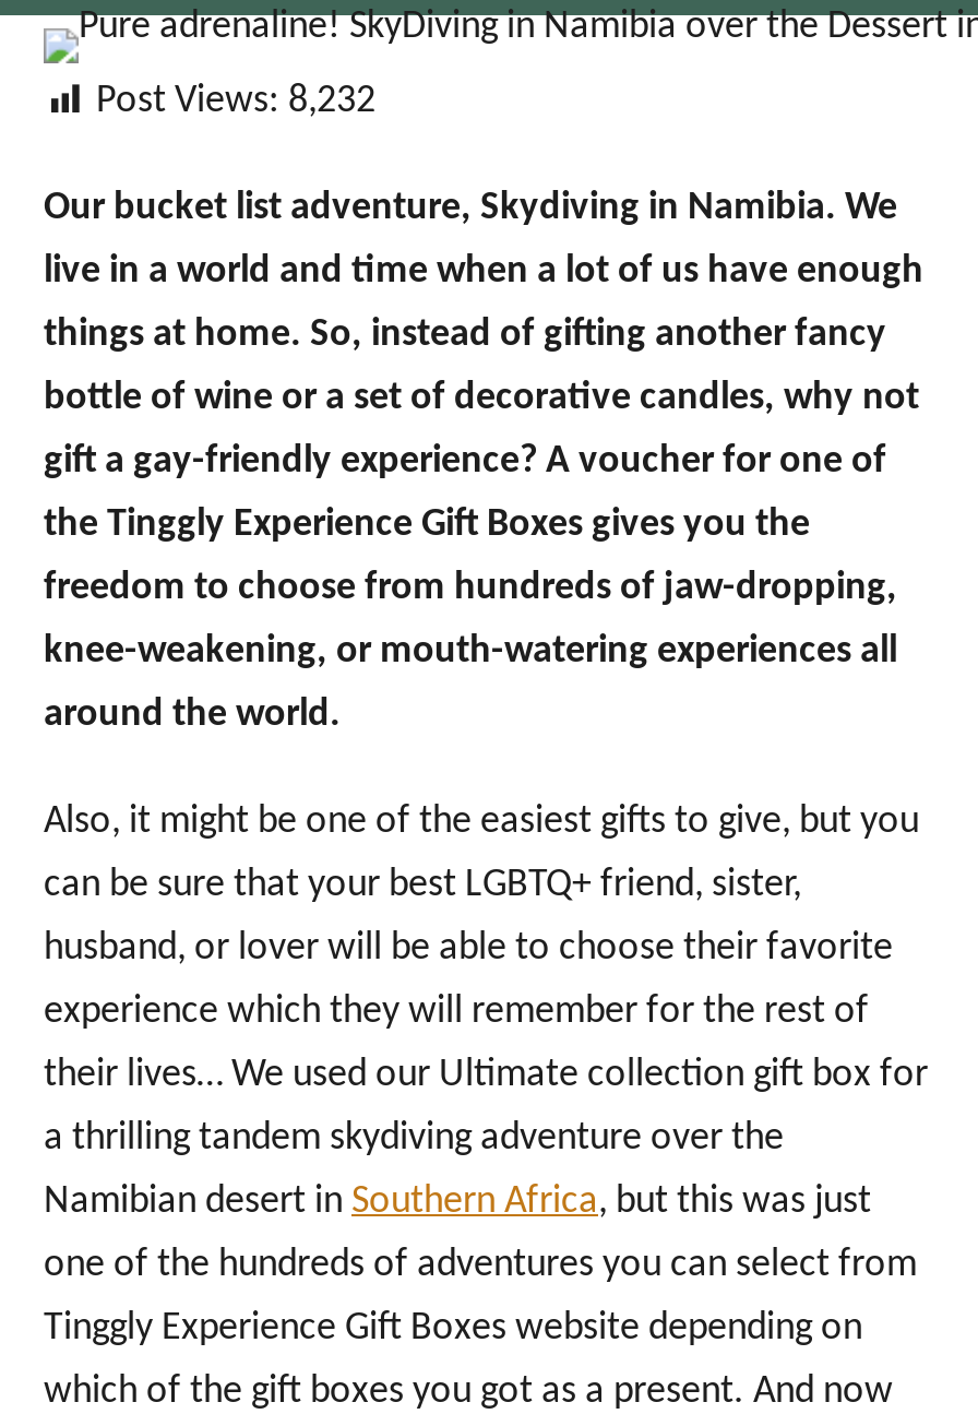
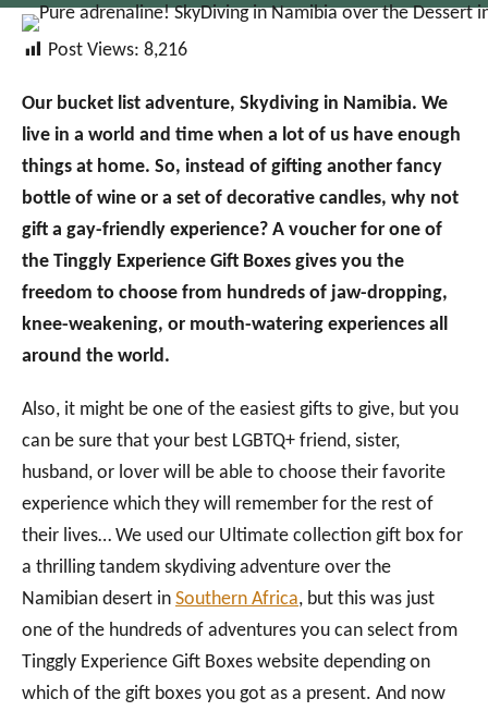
- Post Views: 8,232
+ Post Views: 8,216
